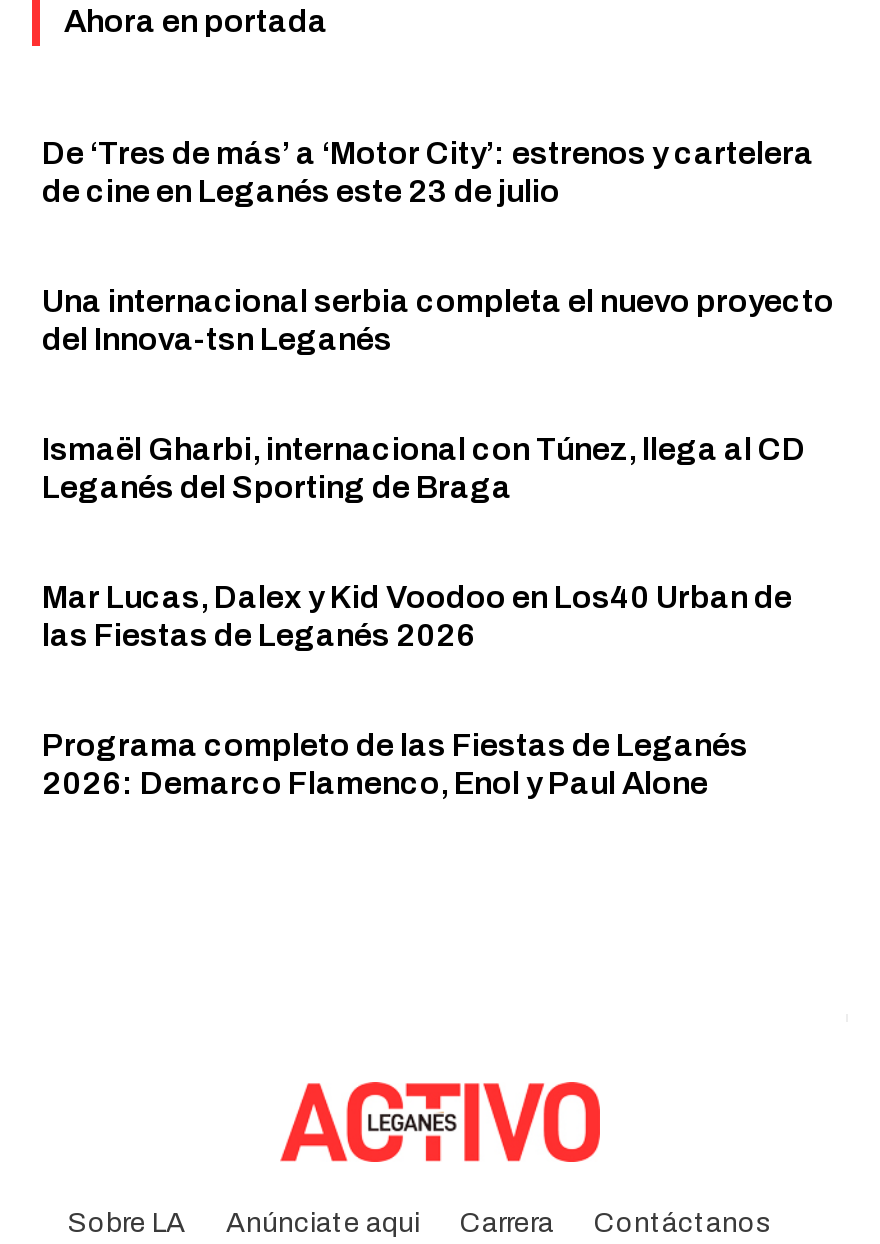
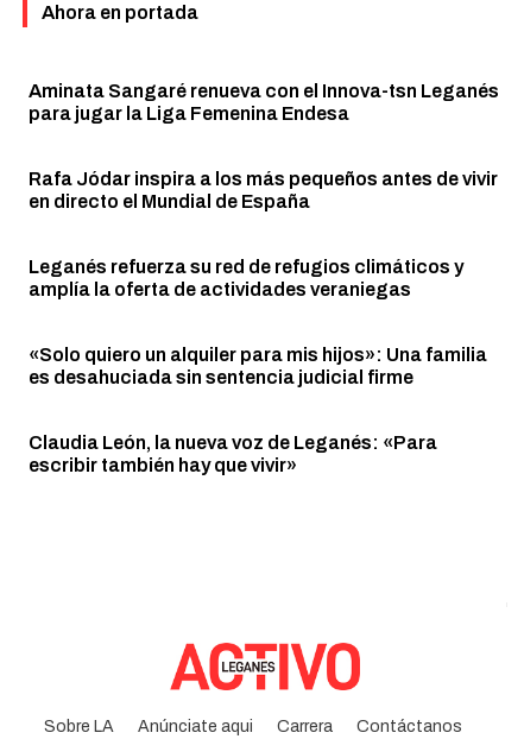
- De ‘Tres de más’ a ‘Motor City’: estrenos y cartelera
- de cine en Leganés este 23 de julio
+ Aminata Sangaré renueva con el Innova-tsn Leganés
+ para jugar la Liga Femenina Endesa

- Una internacional serbia completa el nuevo proyecto
- del Innova-tsn Leganés
+ Rafa Jódar inspira a los más pequeños antes de vivir
+ en directo el Mundial de España

- Ismaël Gharbi, internacional con Túnez, llega al CD
- Leganés del Sporting de Braga
+ Leganés refuerza su red de refugios climáticos y
+ amplía la oferta de actividades veraniegas

- Mar Lucas, Dalex y Kid Voodoo en Los40 Urban de
- las Fiestas de Leganés 2026
+ «Solo quiero un alquiler para mis hijos»: Una familia
+ es desahuciada sin sentencia judicial firme

- Programa completo de las Fiestas de Leganés
- 2026: Demarco Flamenco, Enol y Paul Alone
+ Claudia León, la nueva voz de Leganés: «Para
+ escribir también hay que vivir»
